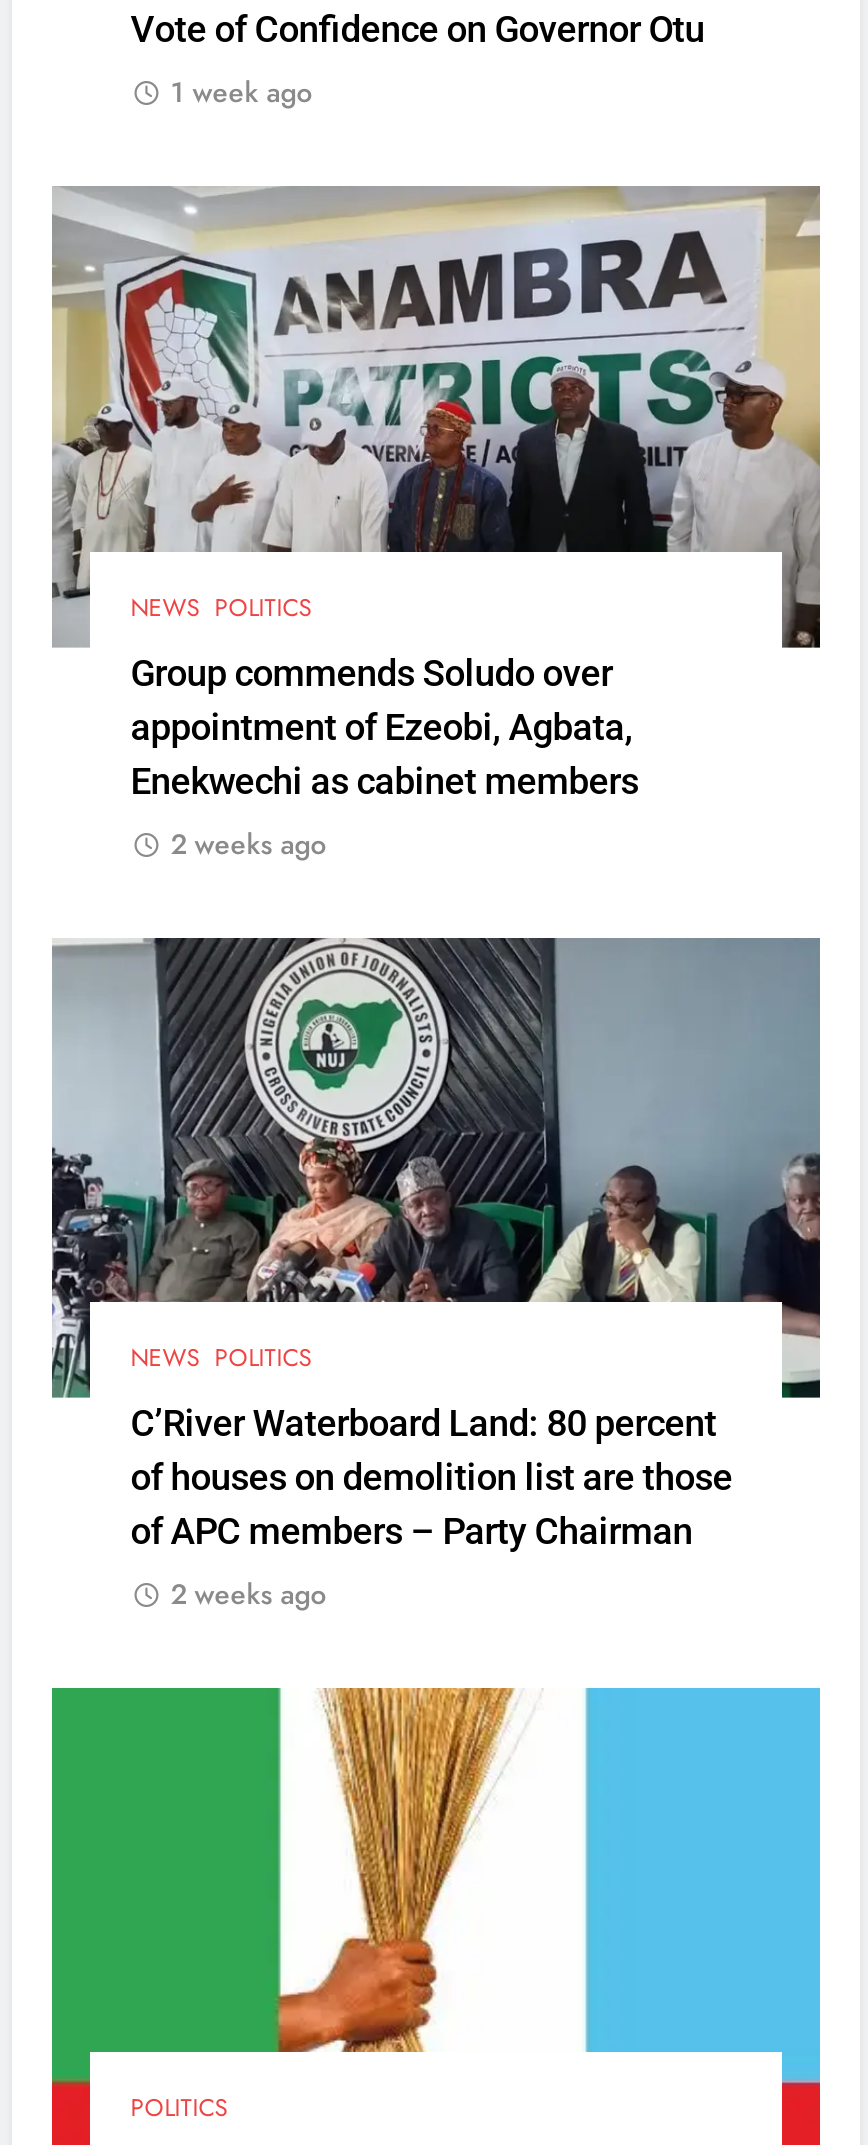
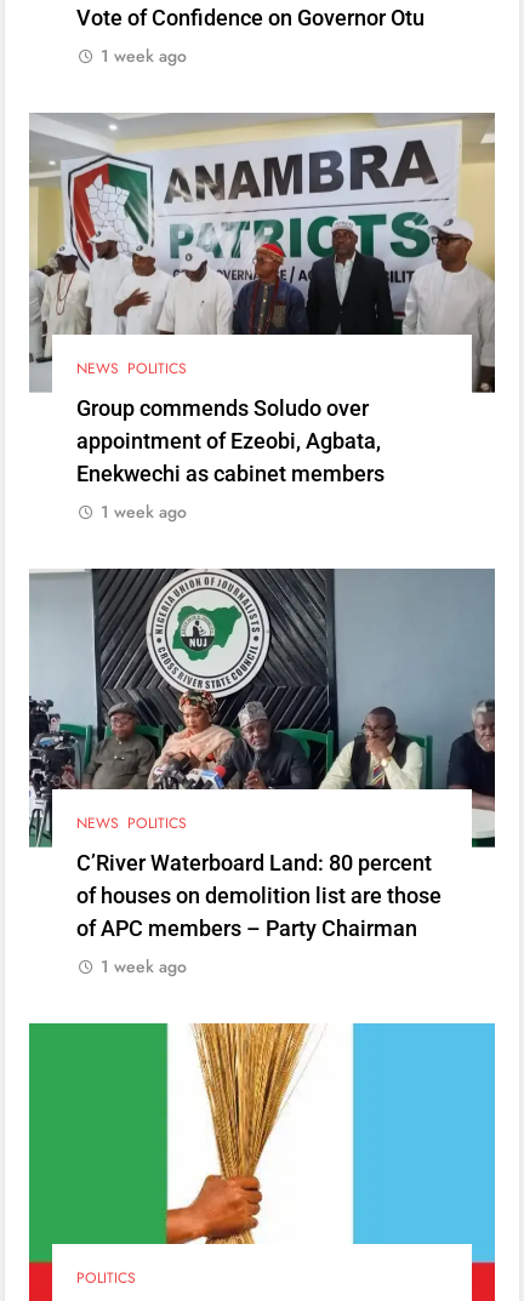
- 2 weeks ago
+ 1 week ago

- 2 weeks ago
+ 1 week ago
